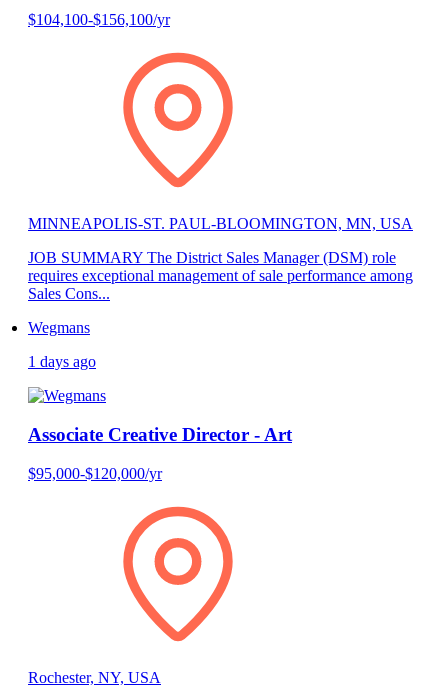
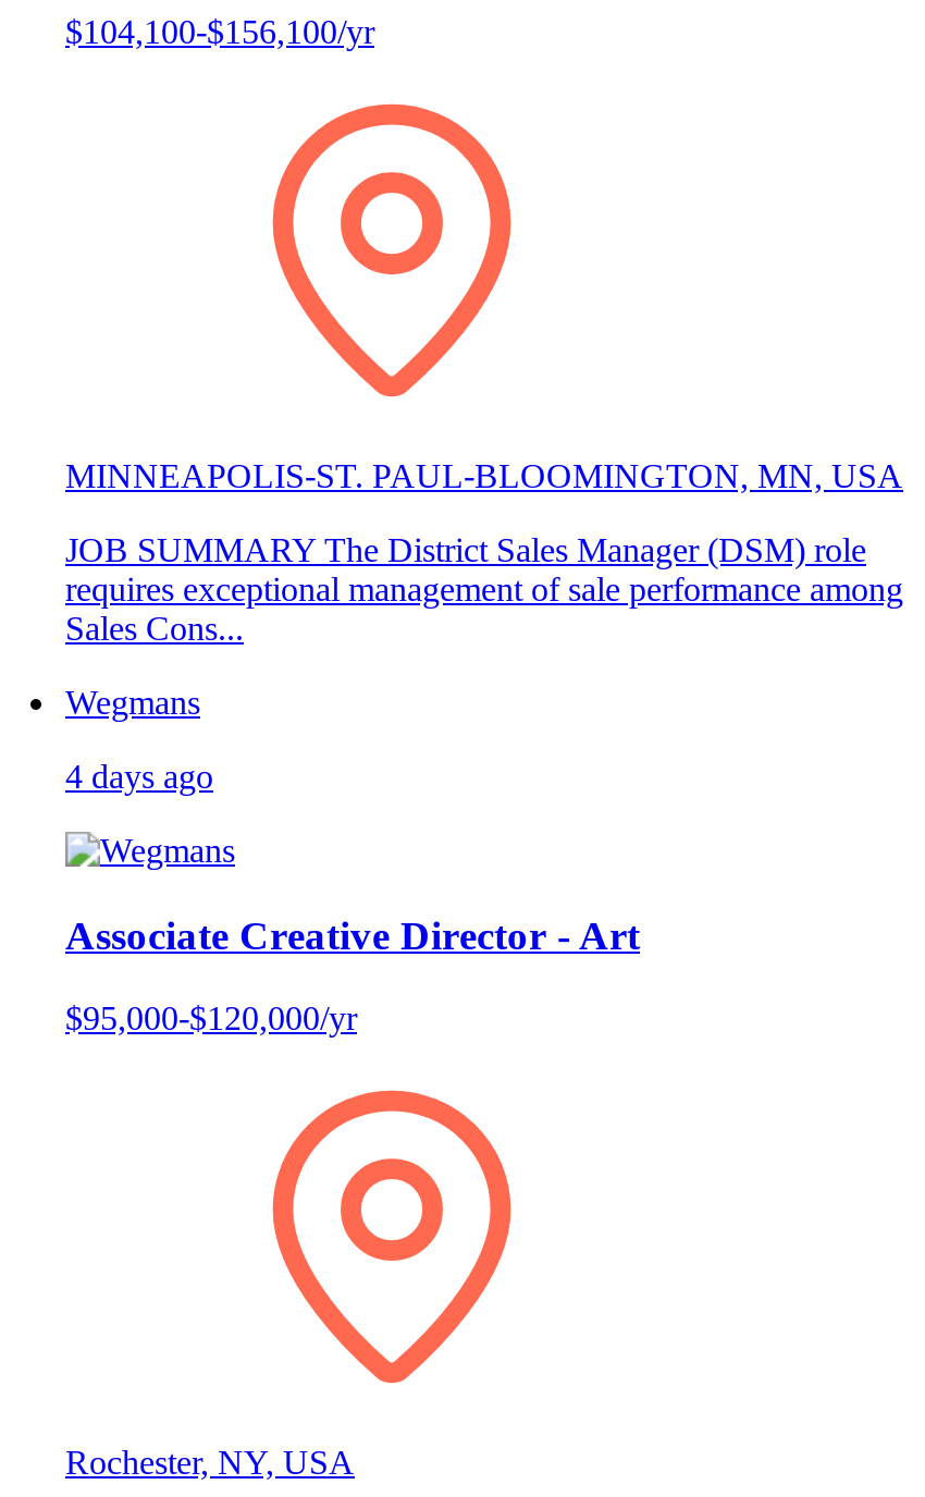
- 1 days ago
+ 4 days ago
